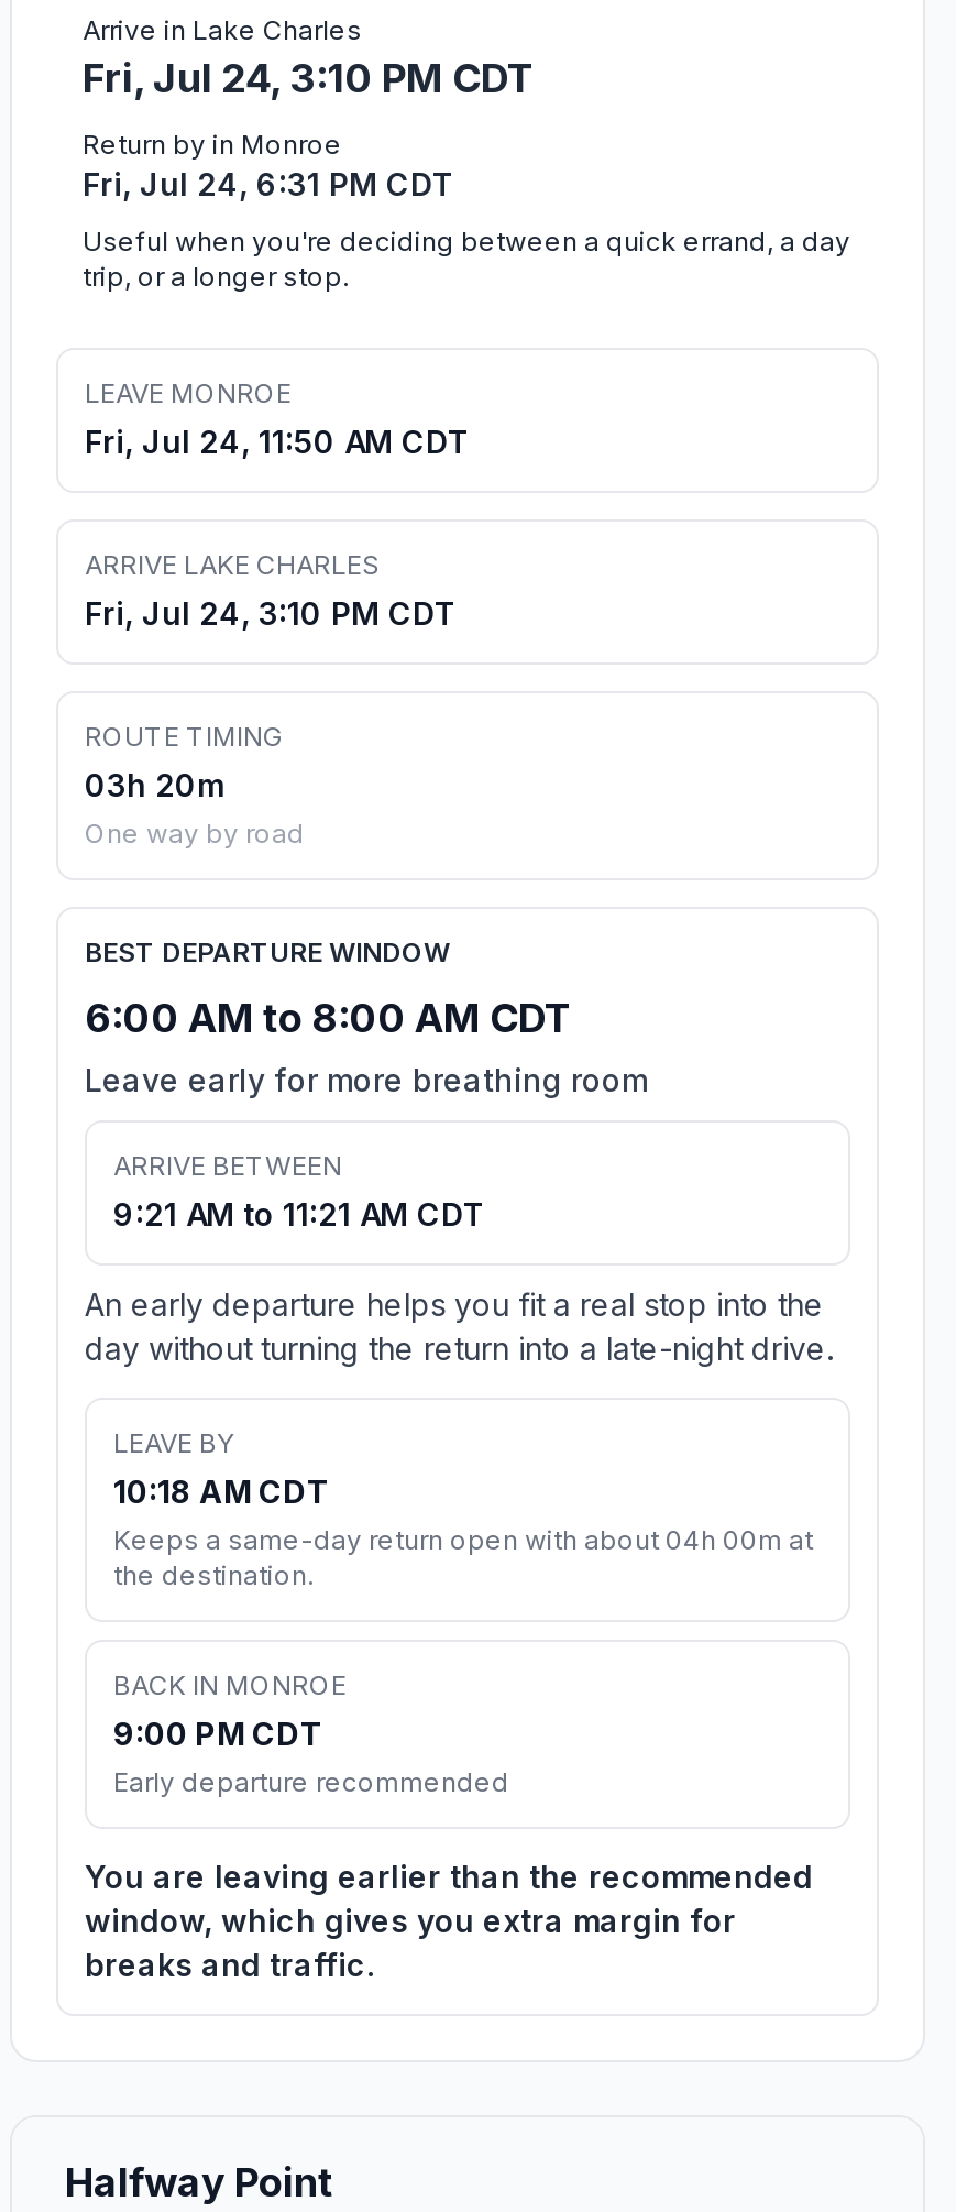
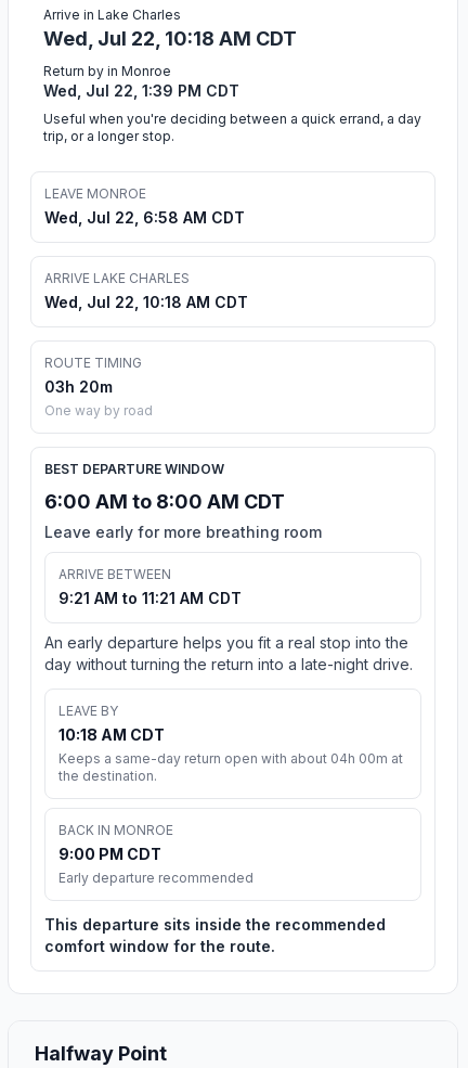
- Fri, Jul 24, 3:10 PM CDT
+ Wed, Jul 22, 10:18 AM CDT

- Fri, Jul 24, 6:31 PM CDT
+ Wed, Jul 22, 1:39 PM CDT

- Fri, Jul 24, 11:50 AM CDT
+ Wed, Jul 22, 6:58 AM CDT

- Fri, Jul 24, 3:10 PM CDT
+ Wed, Jul 22, 10:18 AM CDT

- You are leaving earlier than the recommended
- window, which gives you extra margin for
- breaks and traffic.
+ This departure sits inside the recommended
+ comfort window for the route.
